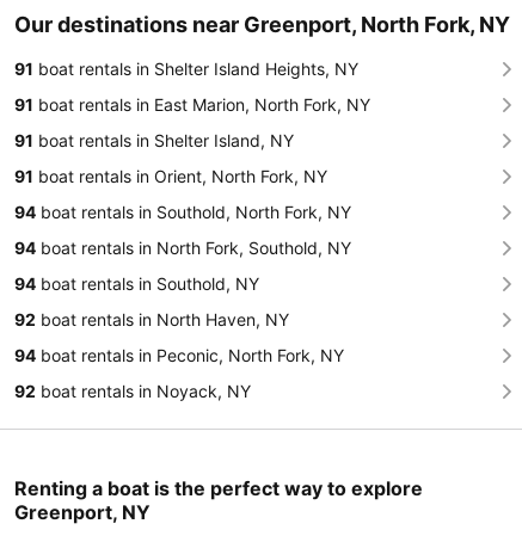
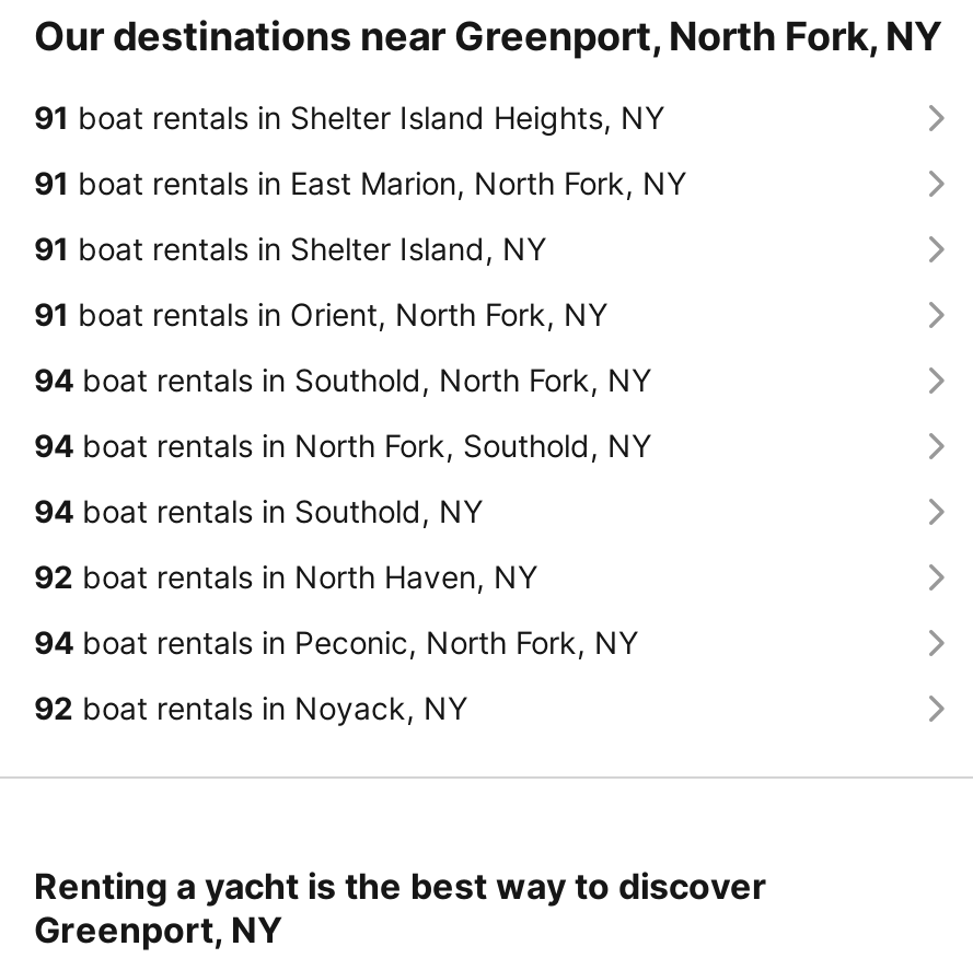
- Renting a boat is the perfect way to explore
+ Renting a yacht is the best way to discover
